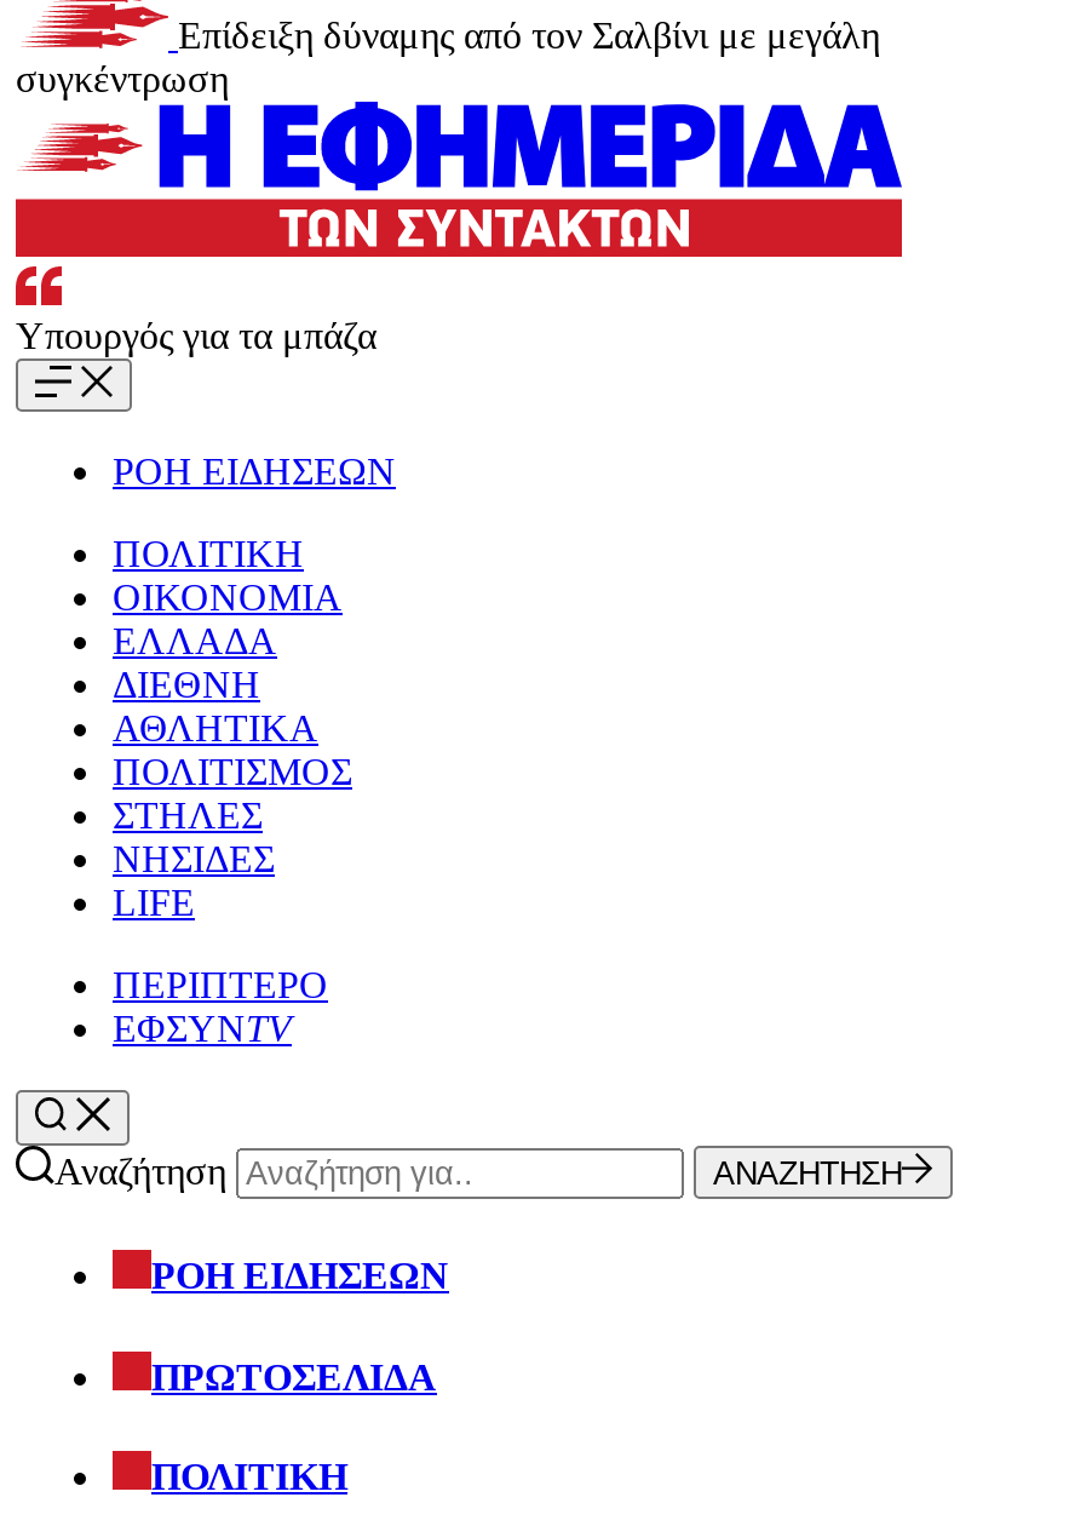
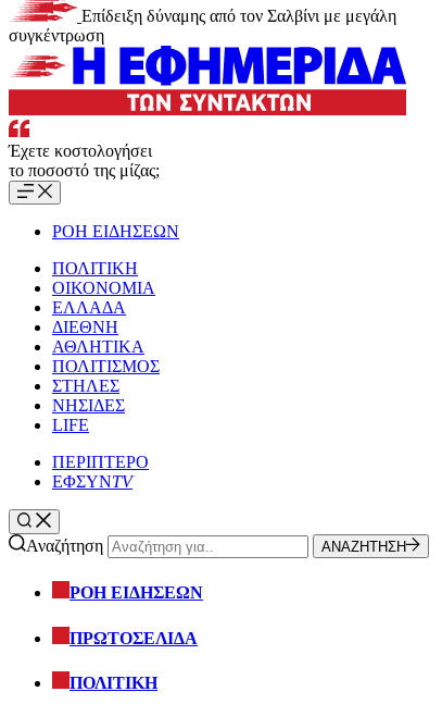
- Υπουργός για τα μπάζα
+ Έχετε κοστολογήσει
+ το ποσοστό της μίζας;
